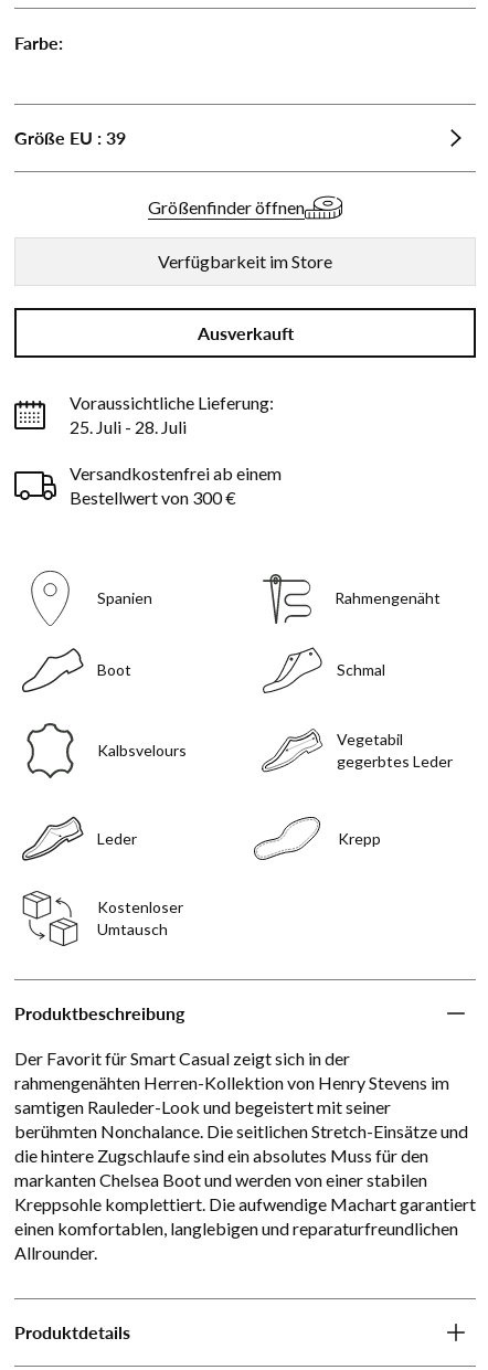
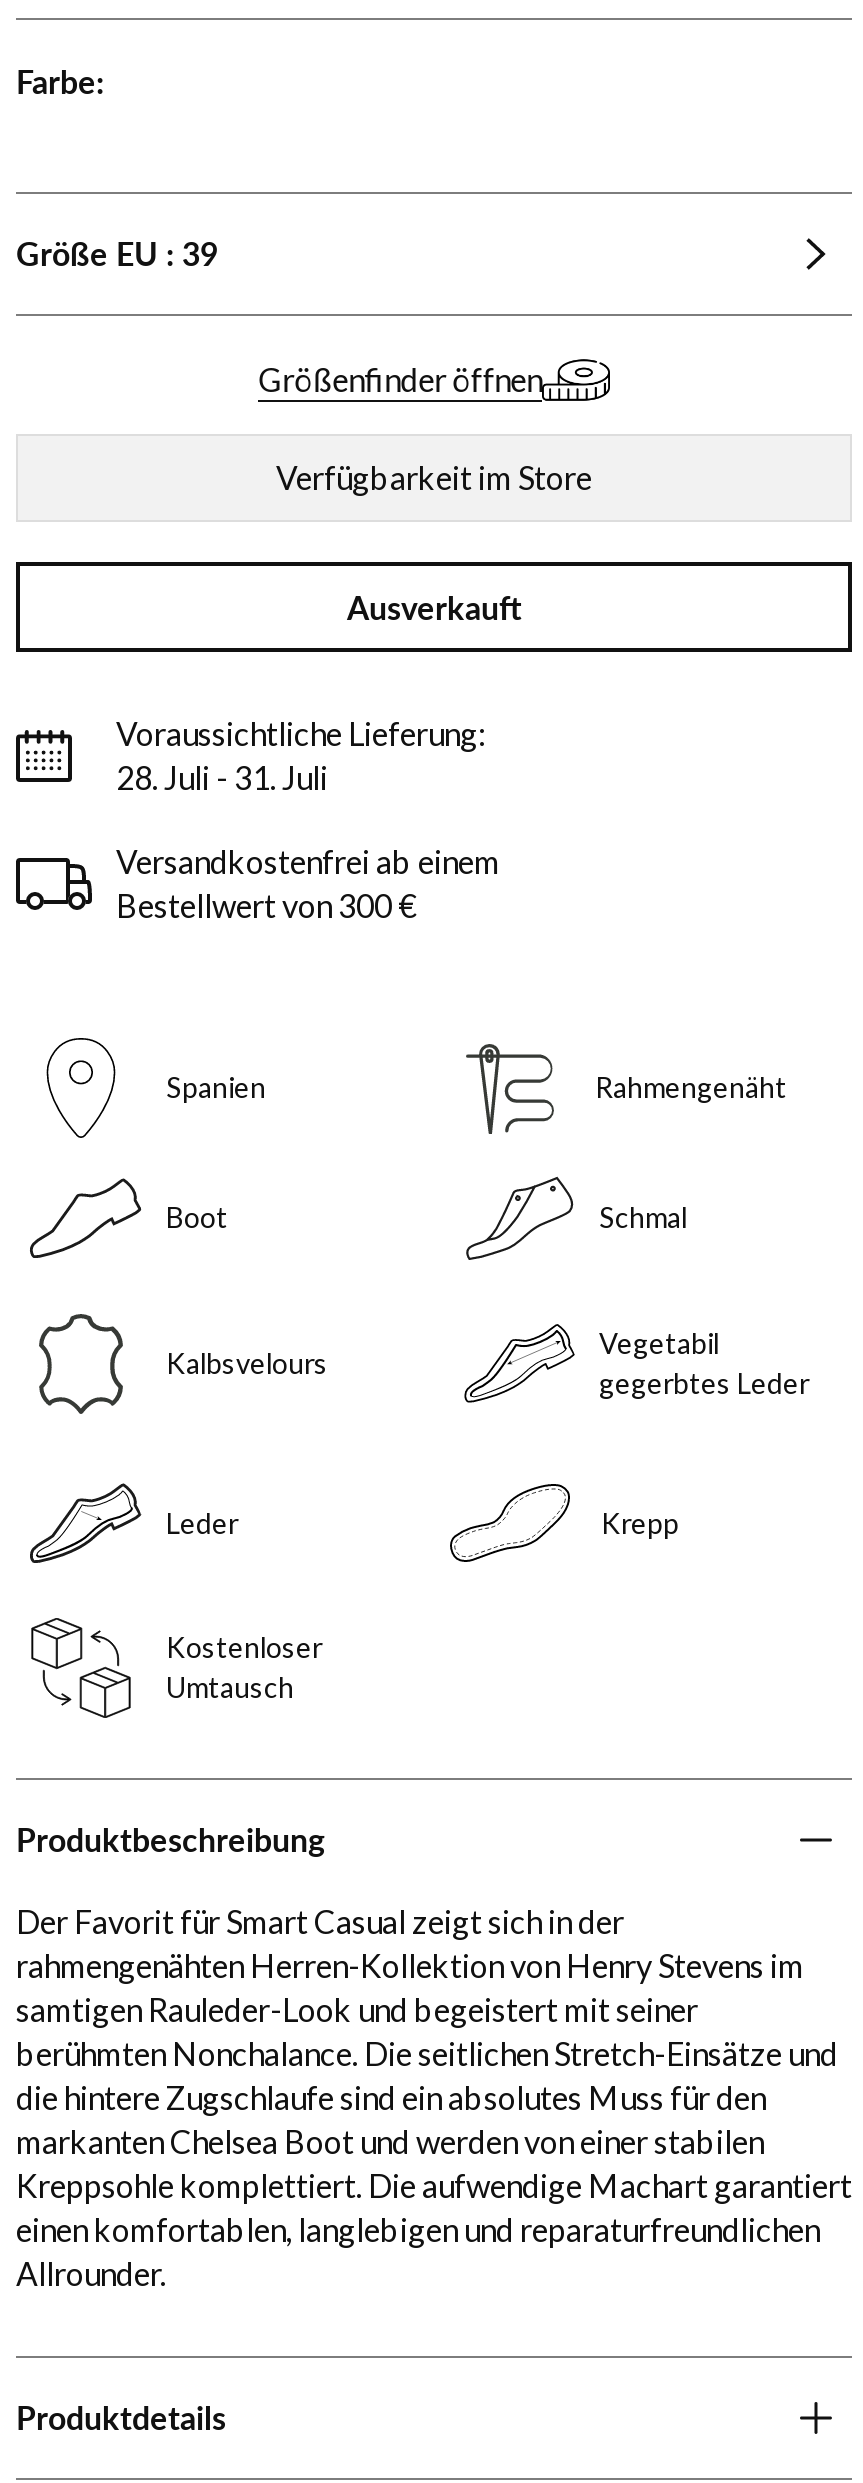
- 25. Juli - 28. Juli
+ 28. Juli - 31. Juli
